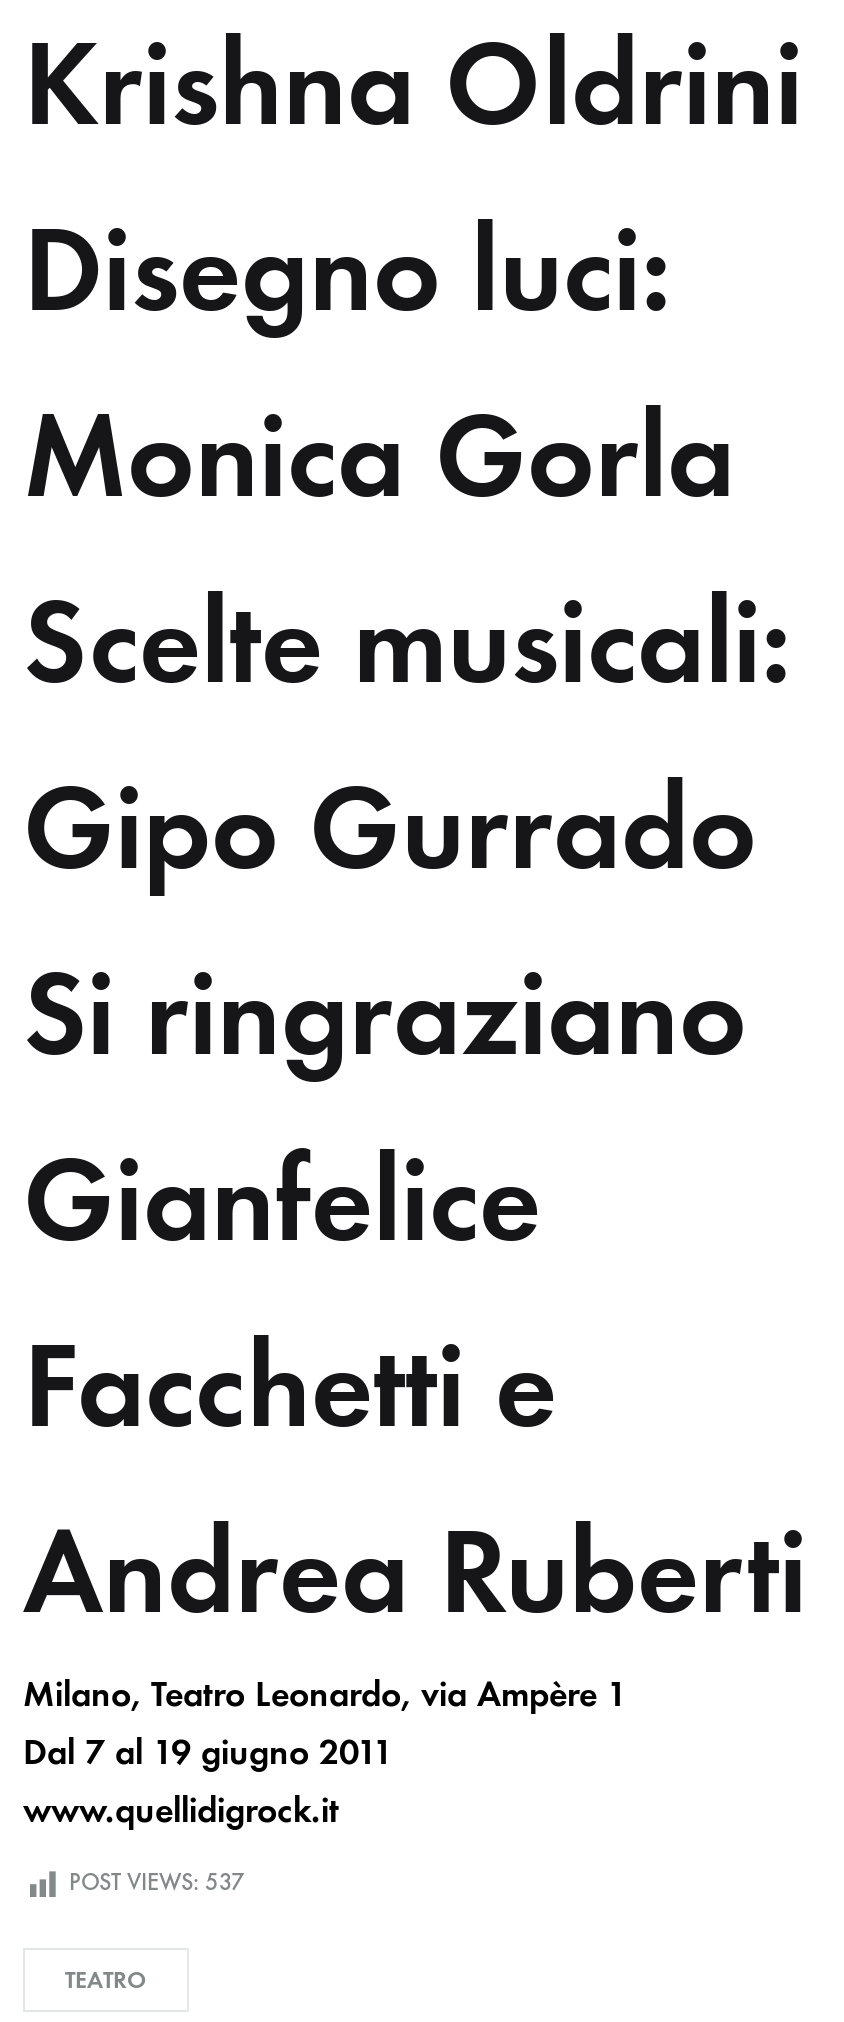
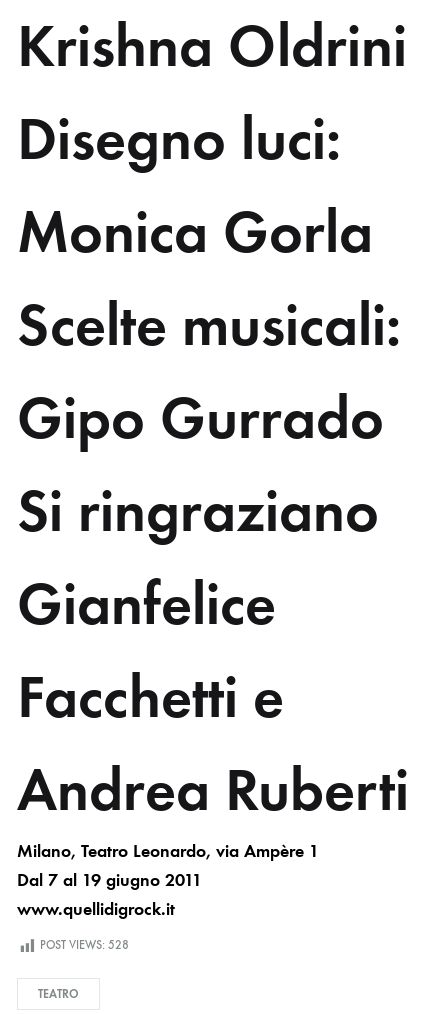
- POST VIEWS: 537
+ POST VIEWS: 528
